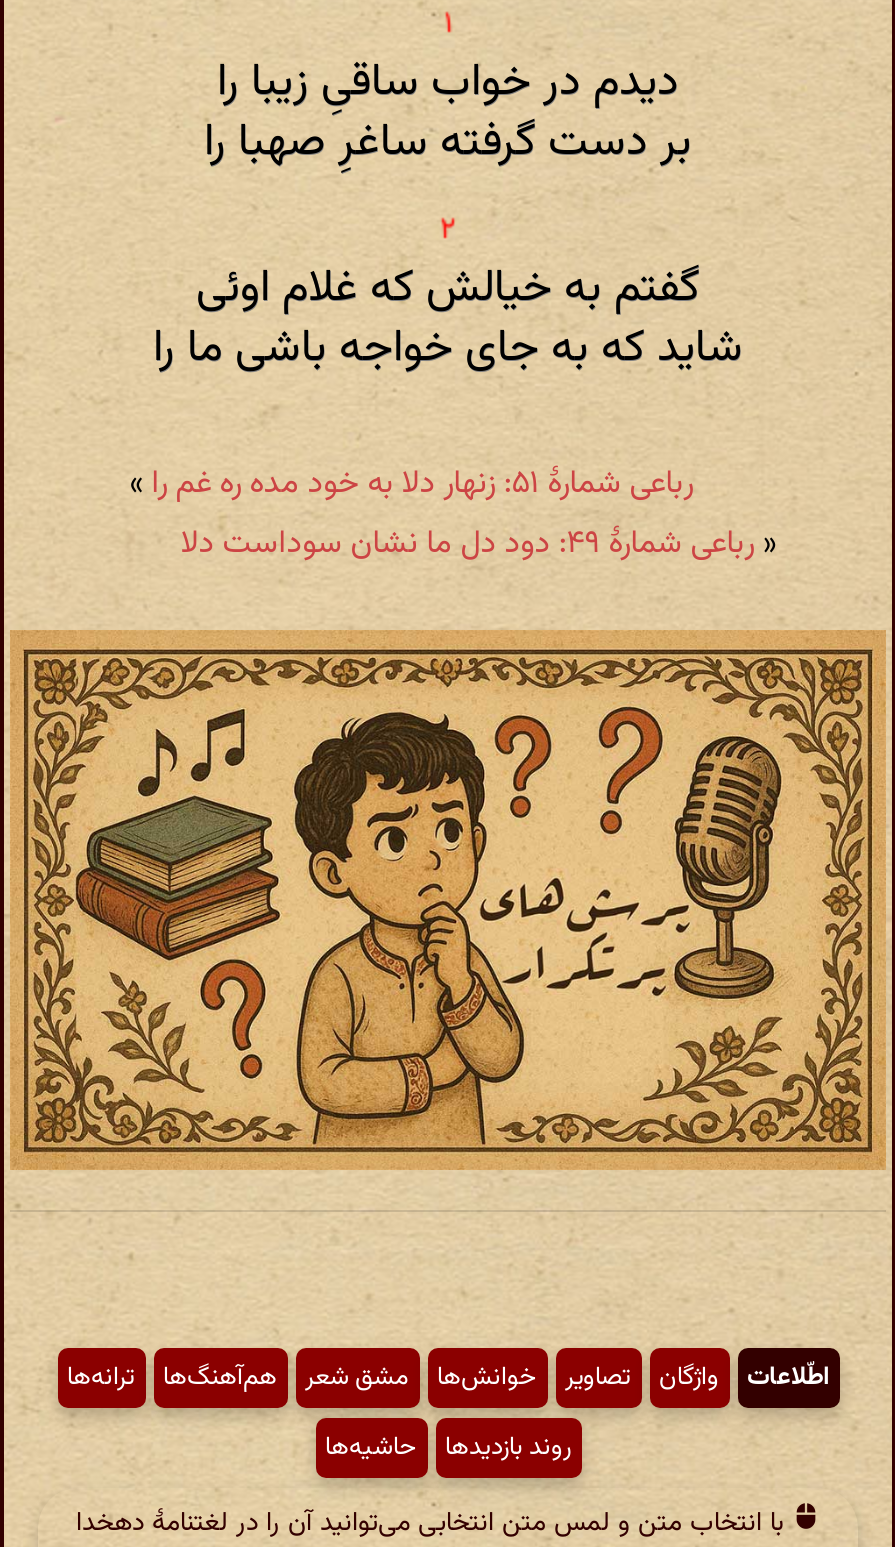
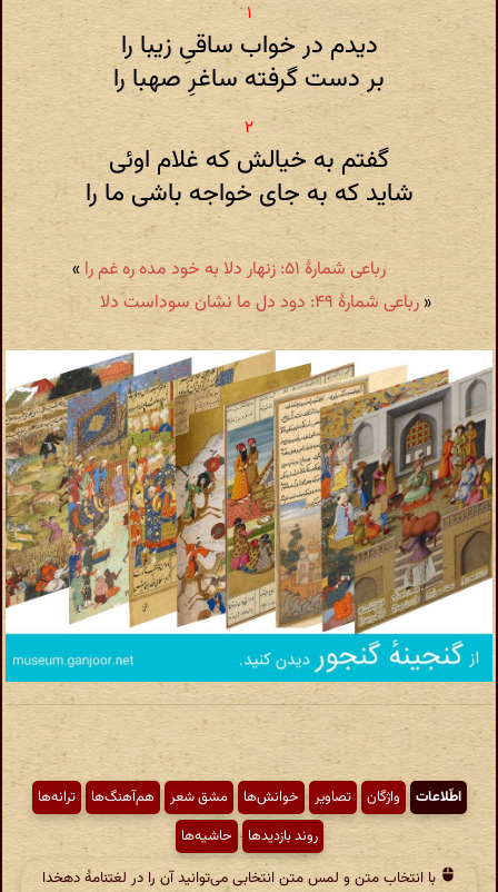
- [image]
+ [image]
